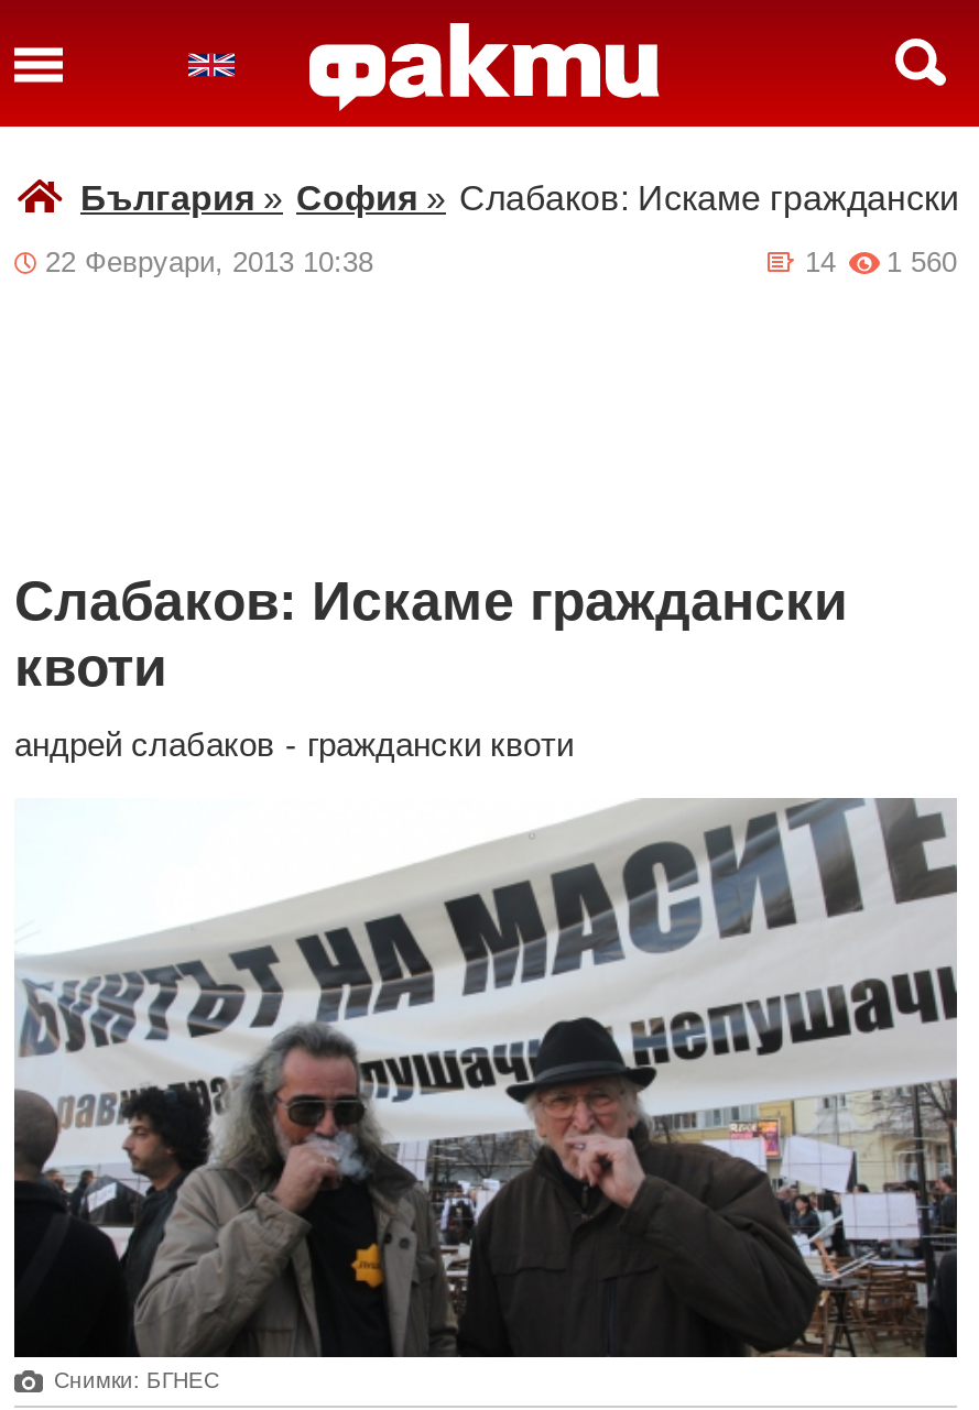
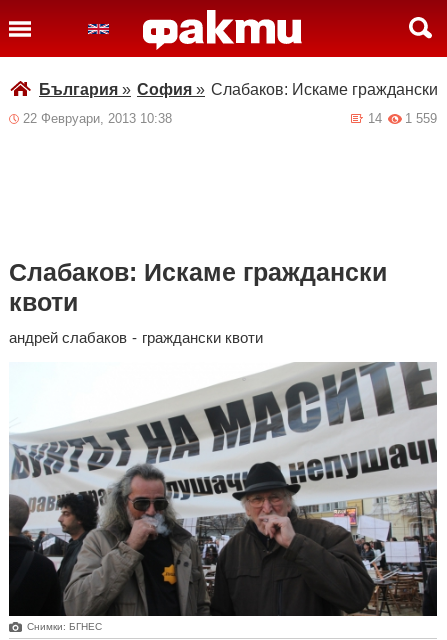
- 14 1 560
+ 14 1 559
